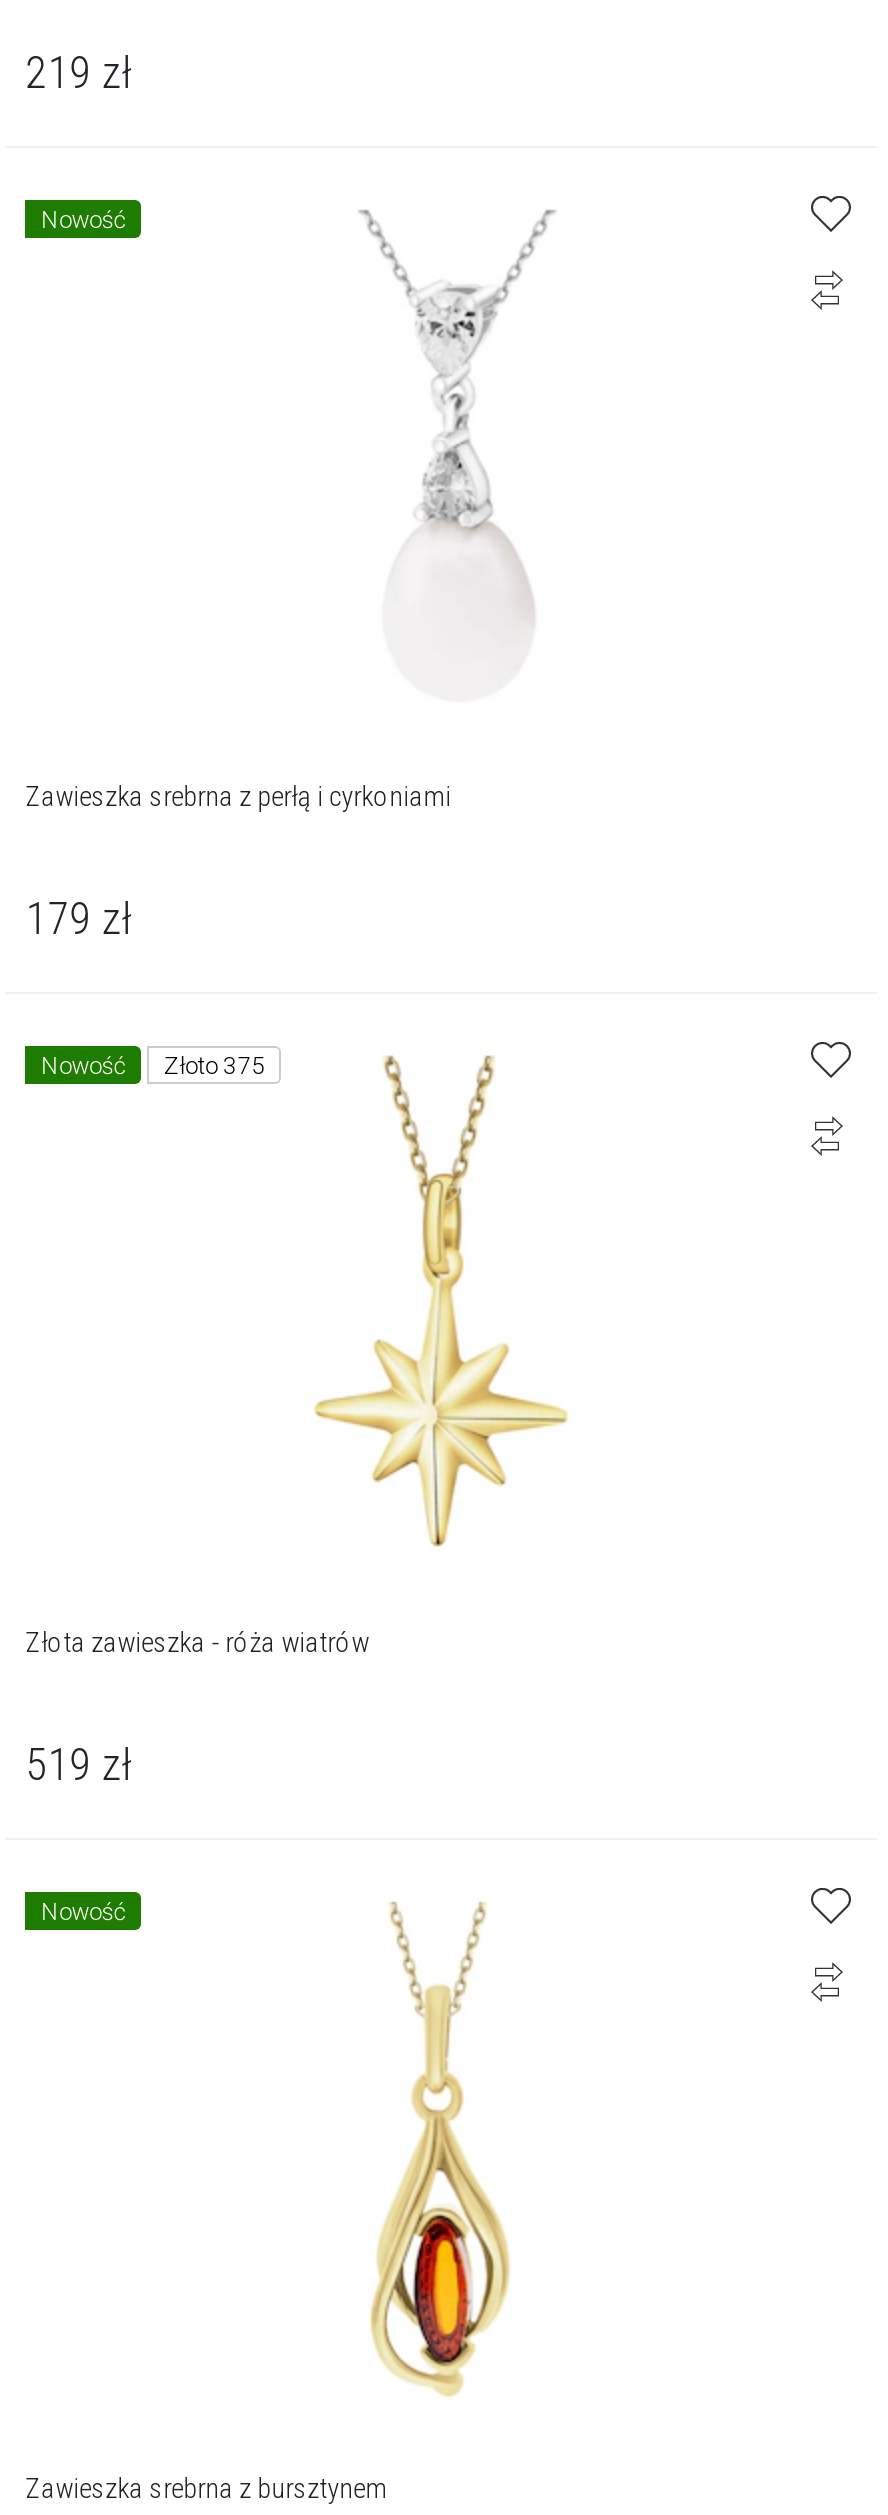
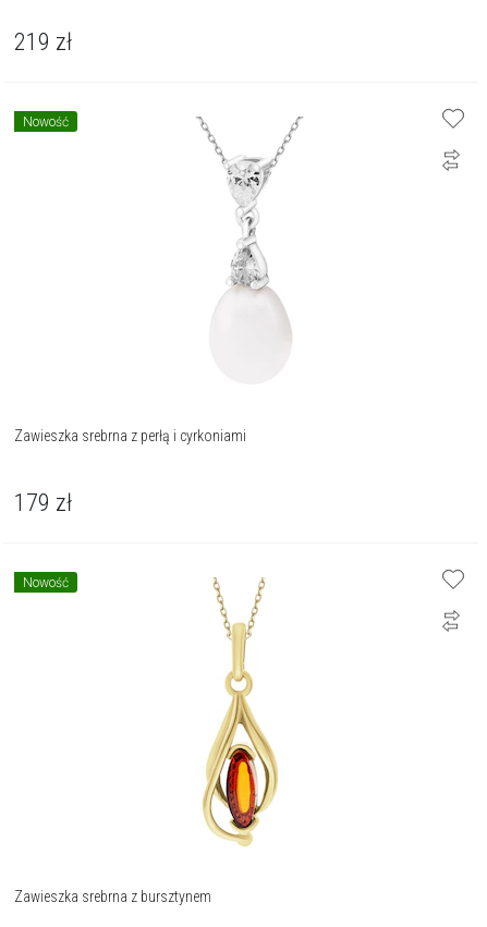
- [image]
- Złoto 375

- Złota zawieszka - róża wiatrów
- 519 zł
- Nowość
